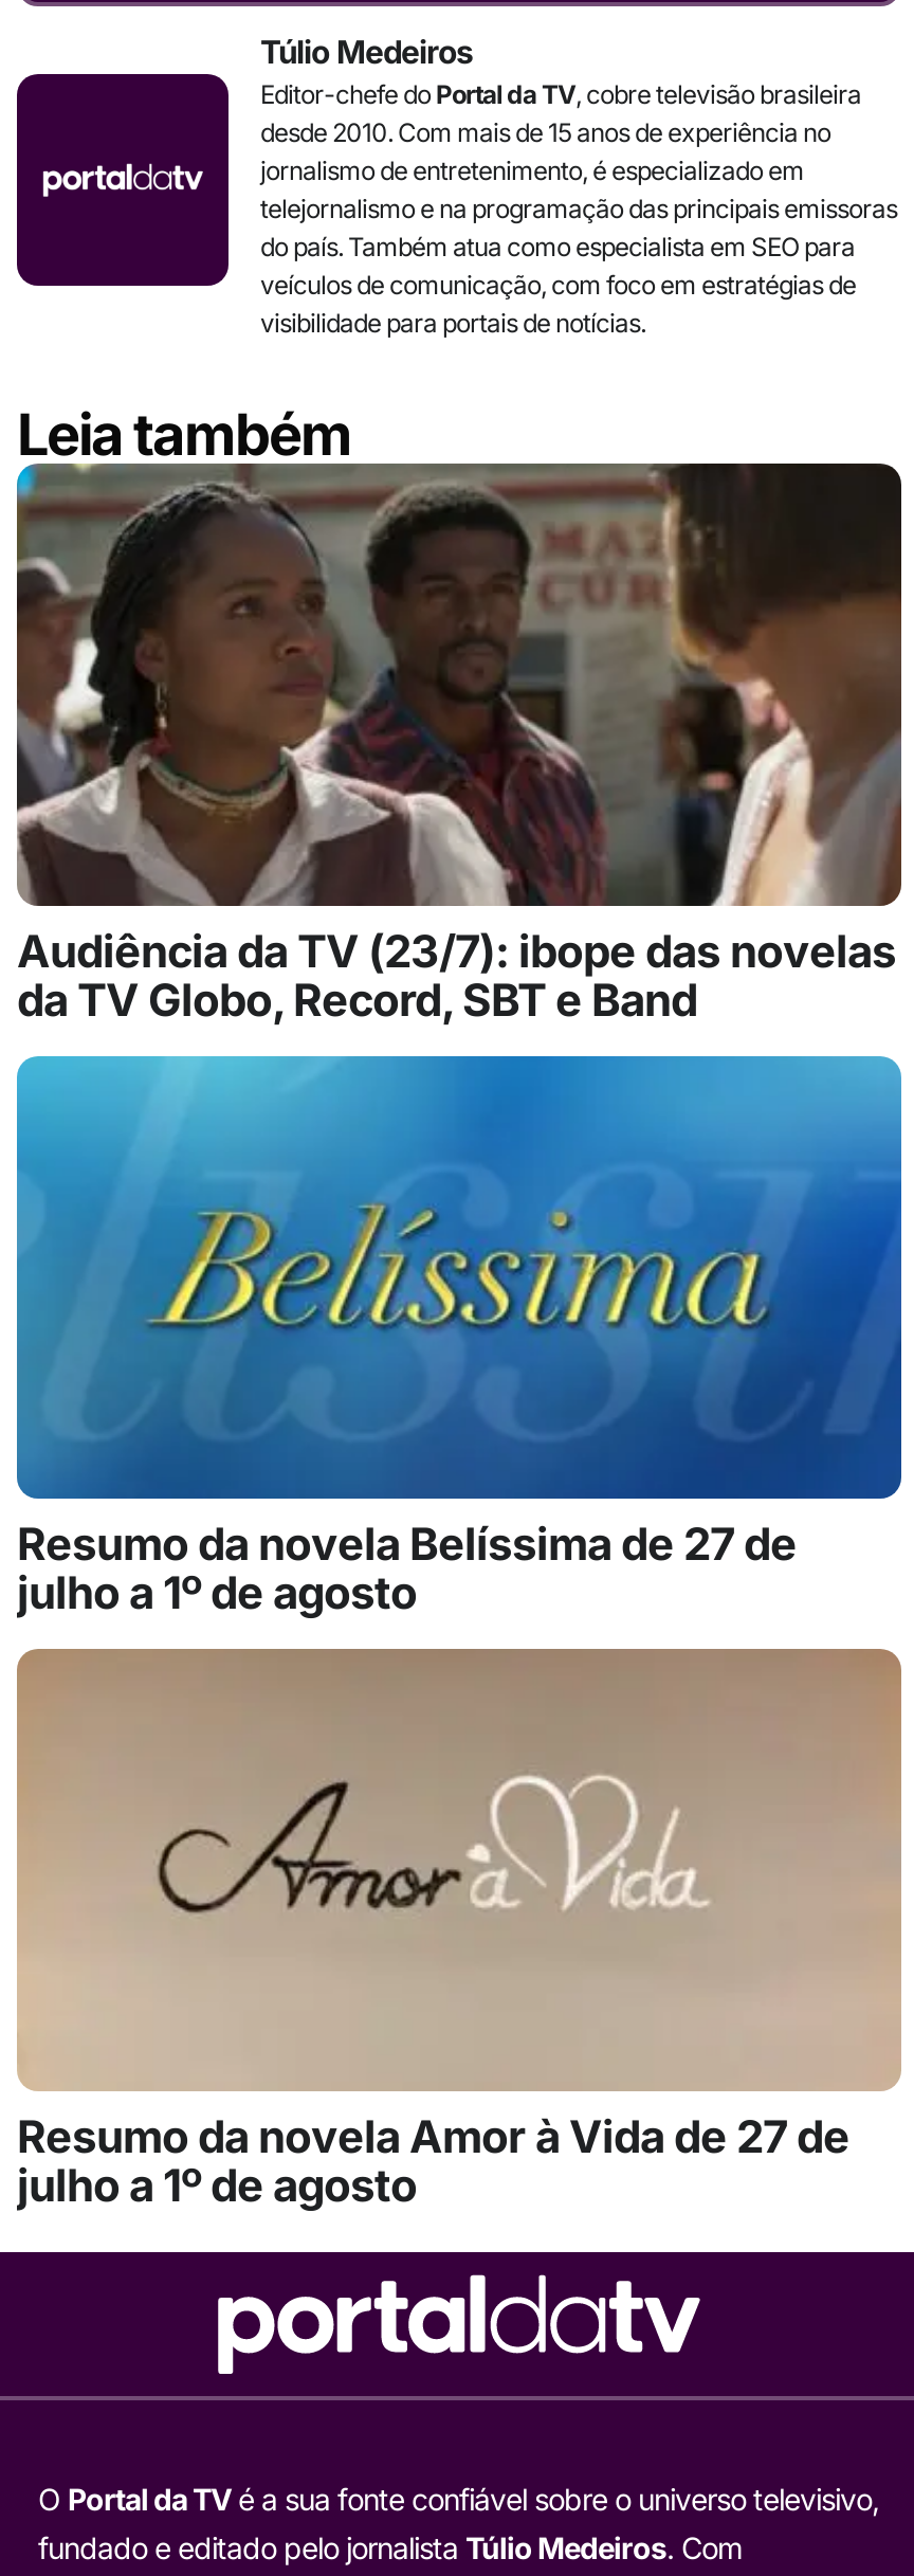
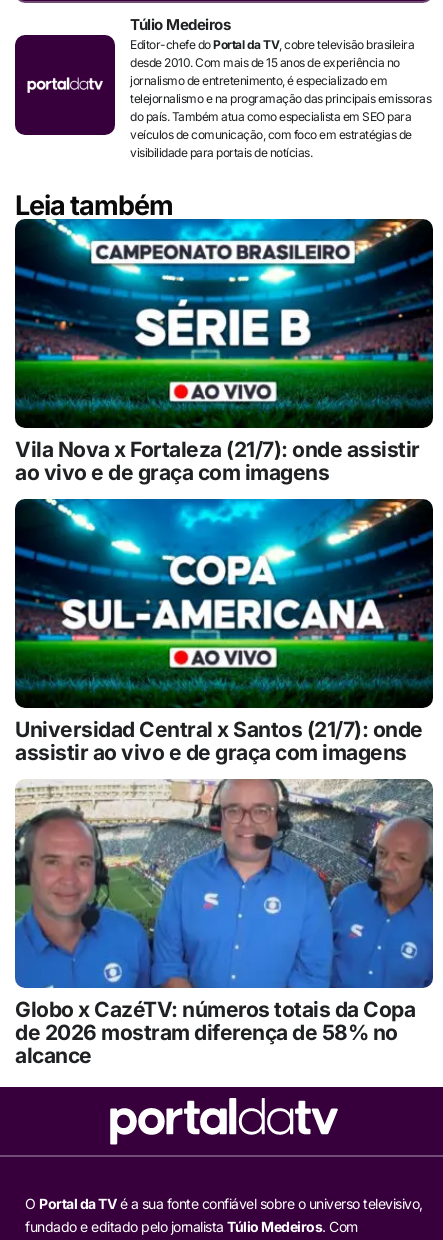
- [image]
- Audiência da TV (23/7): ibope das novelas
- da TV Globo, Record, SBT e Band
+ [image]
+ Vila Nova x Fortaleza (21/7): onde assistir
+ ao vivo e de graça com imagens

- [image]
- Resumo da novela Belíssima de 27 de
- julho a 1º de agosto
+ [image]
+ Universidad Central x Santos (21/7): onde
+ assistir ao vivo e de graça com imagens

- [image]
- Resumo da novela Amor à Vida de 27 de
- julho a 1º de agosto
+ [image]
+ Globo x CazéTV: números totais da Copa
+ de 2026 mostram diferença de 58% no
+ alcance
